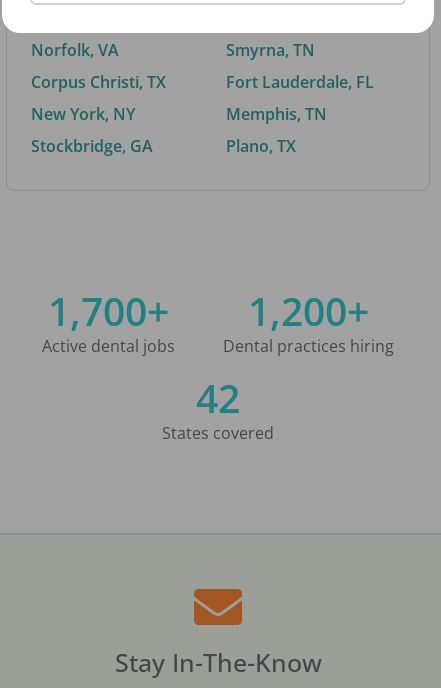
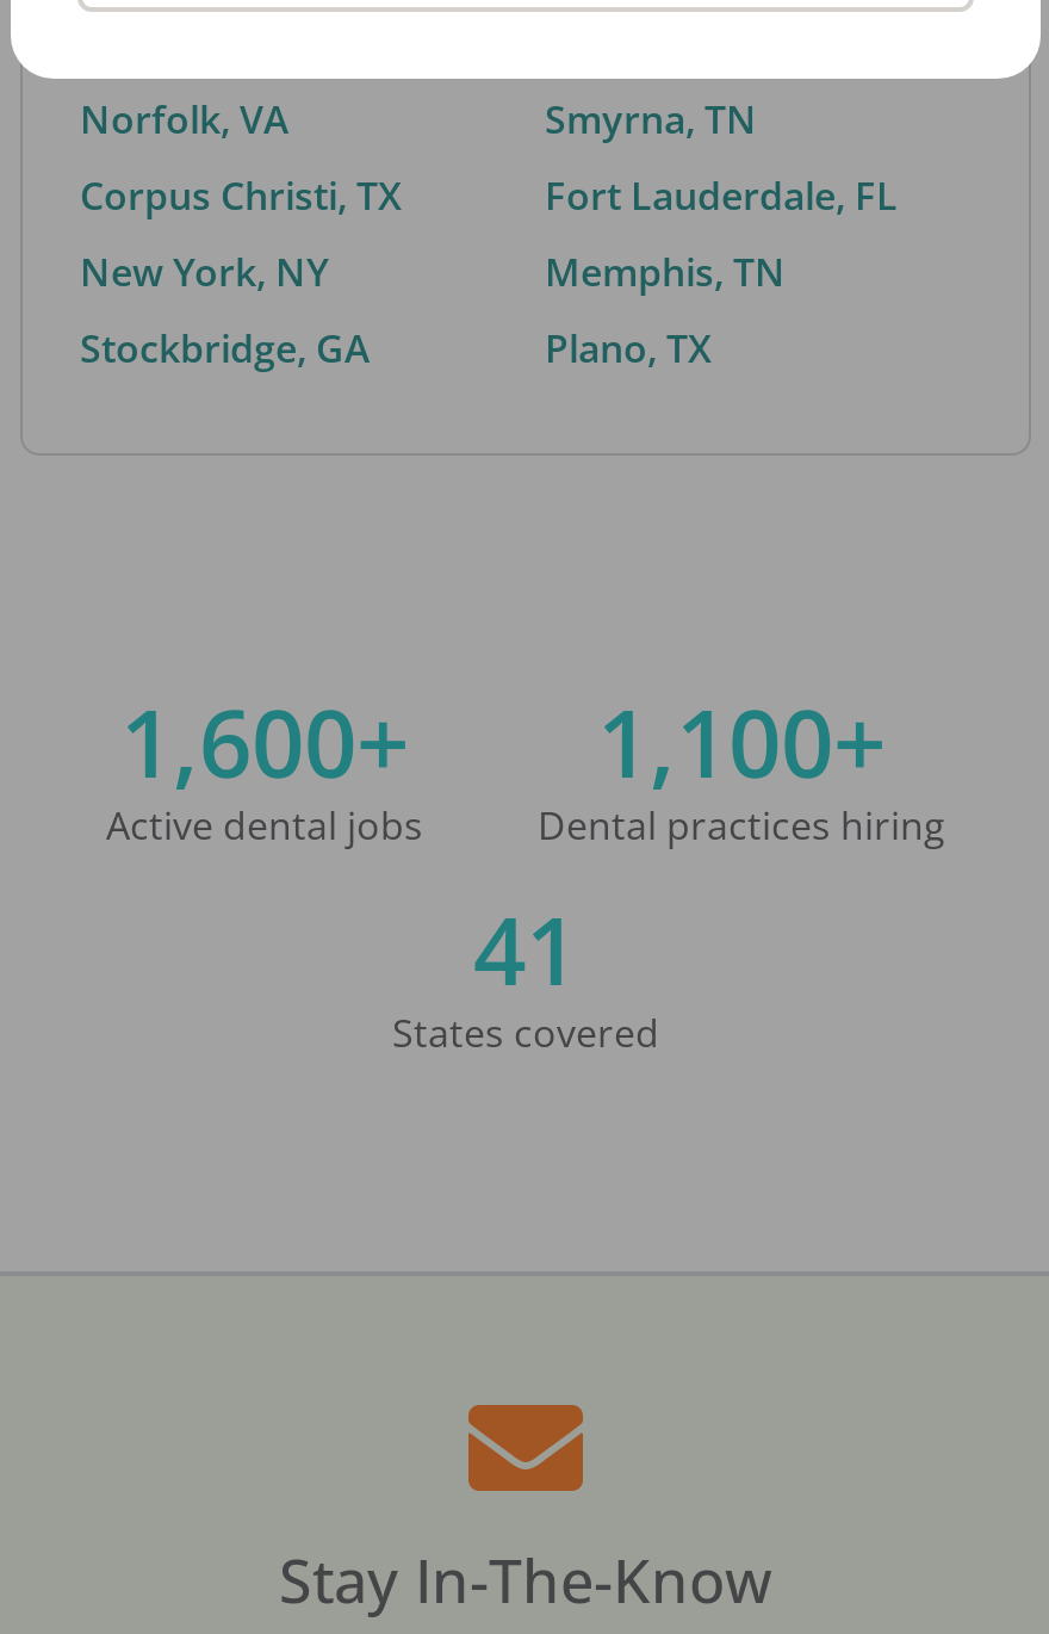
- 1,700+
+ 1,600+

- 1,200+
+ 1,100+

- 42
+ 41
